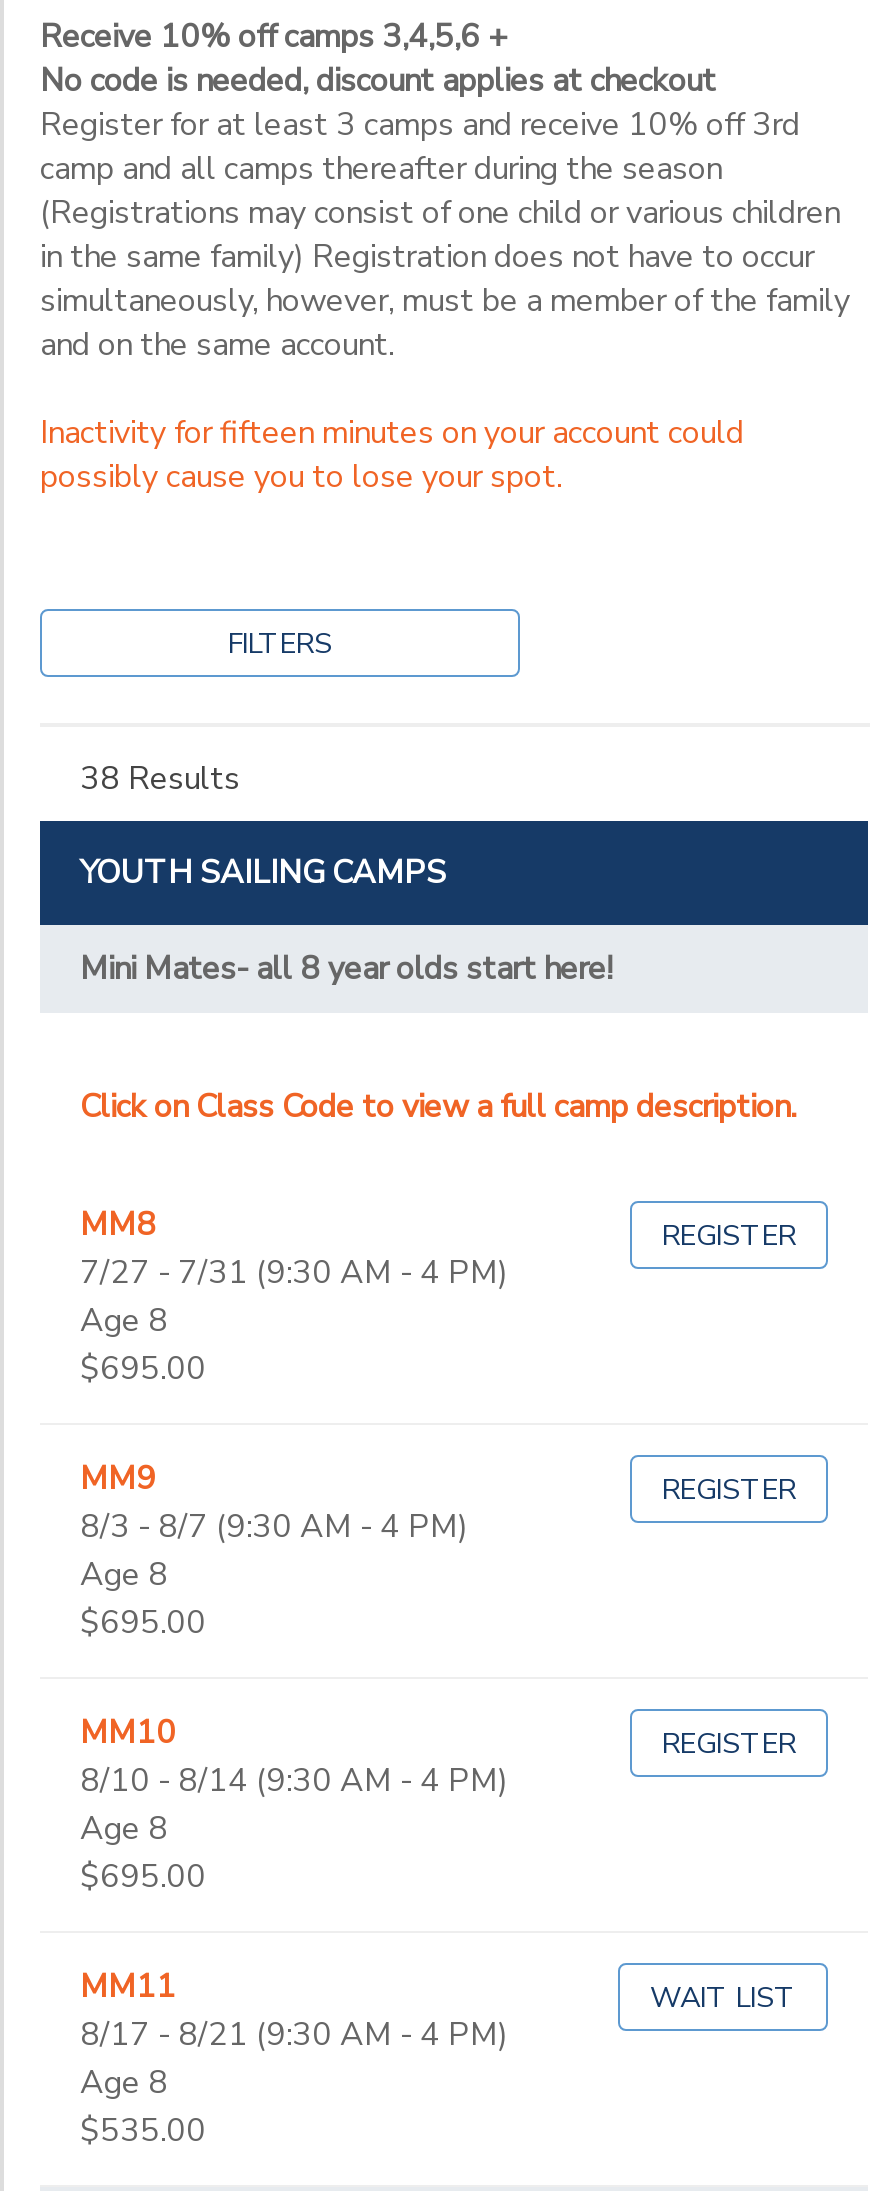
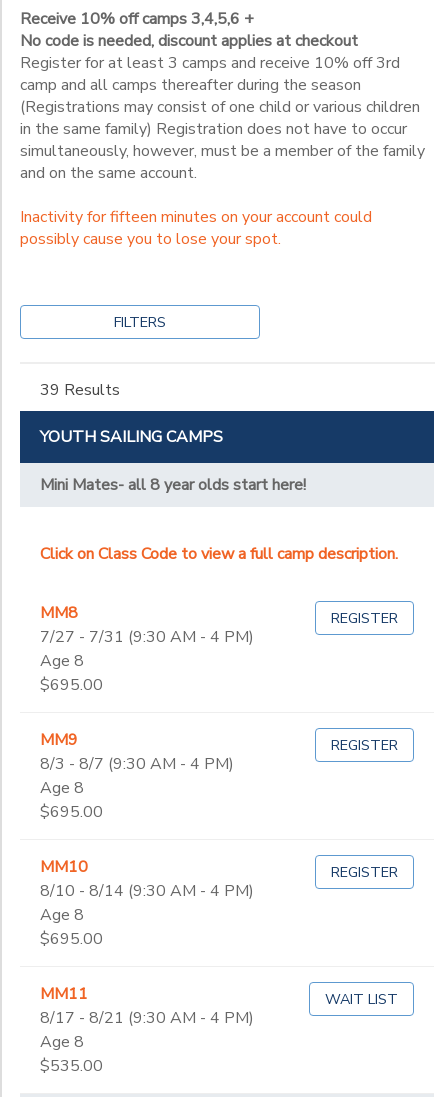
- 38 Results
+ 39 Results
